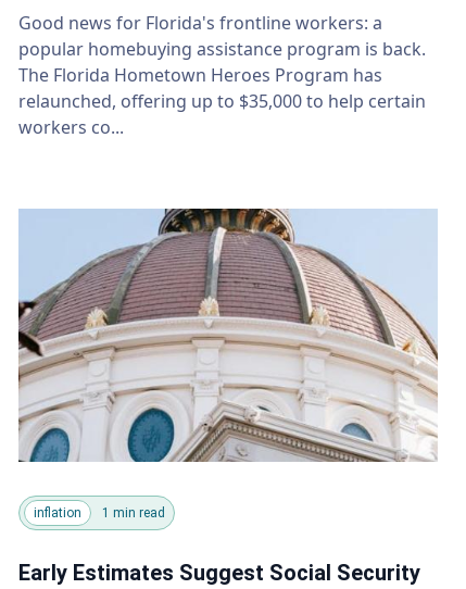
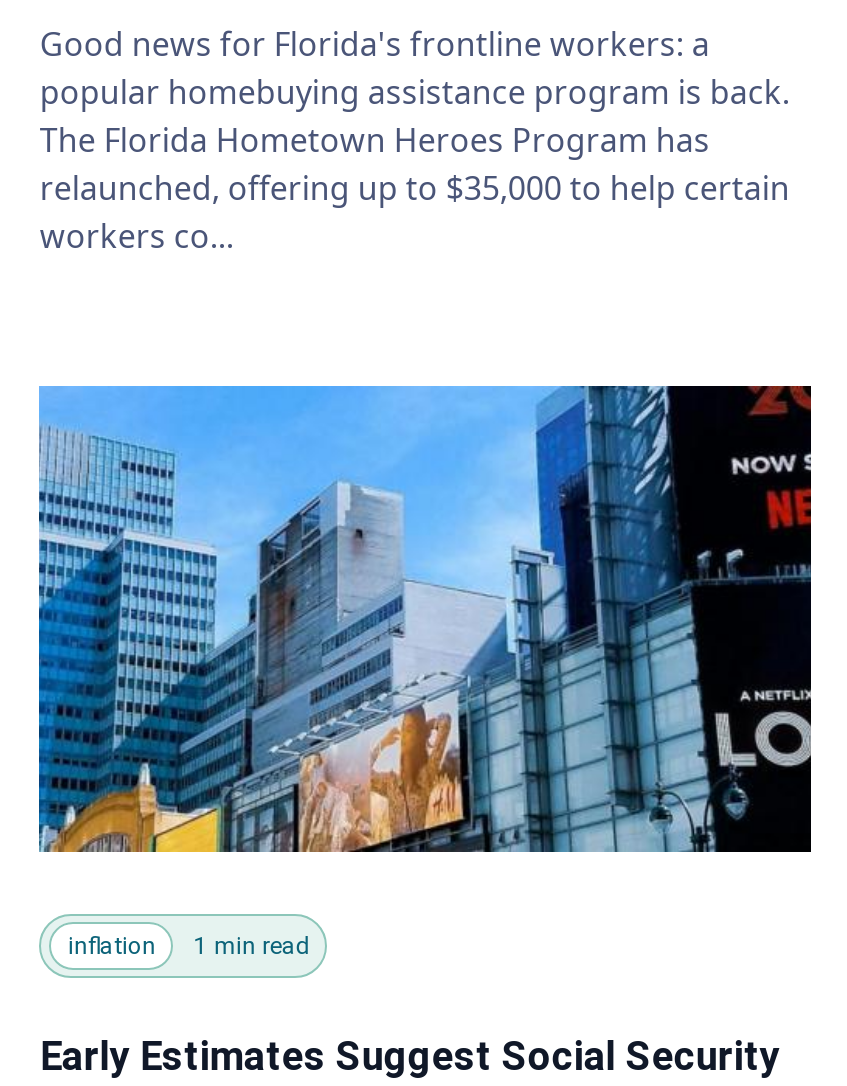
- [image]
+ [image]
